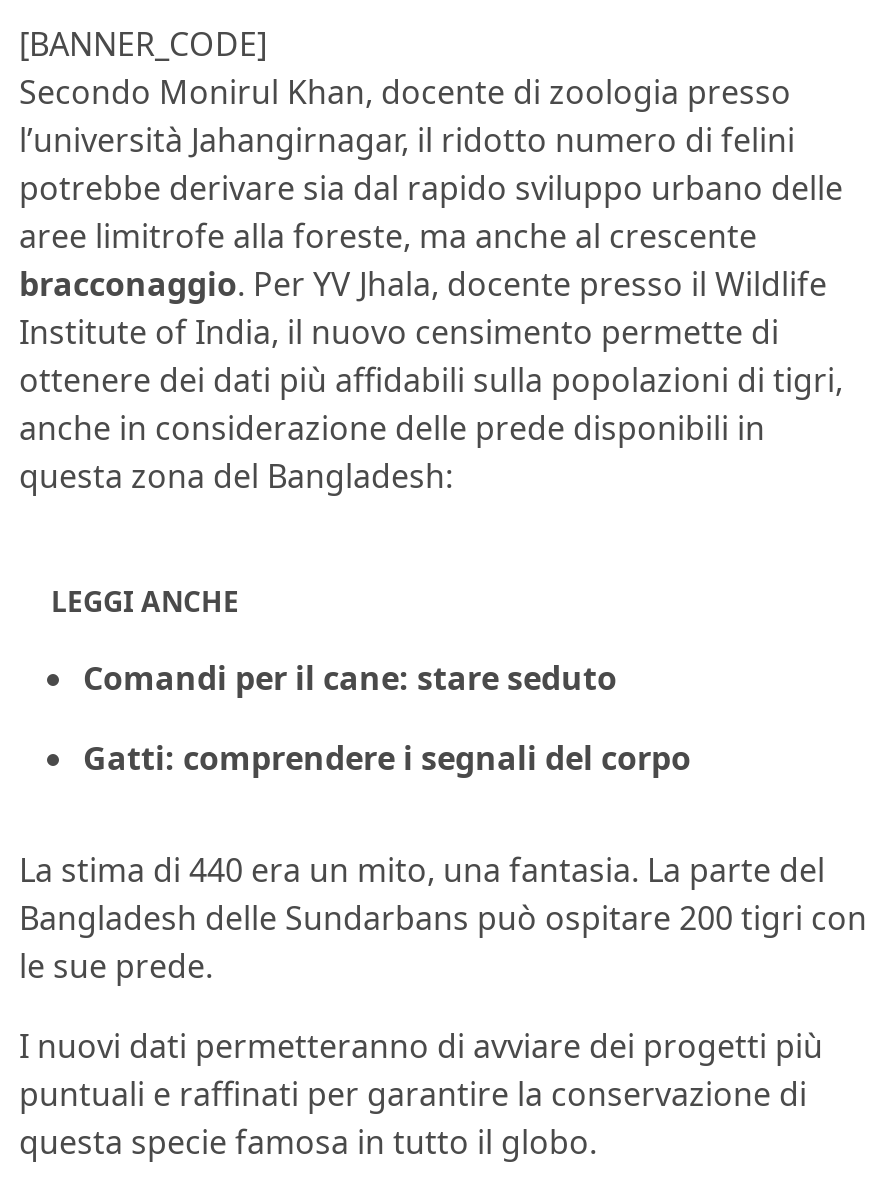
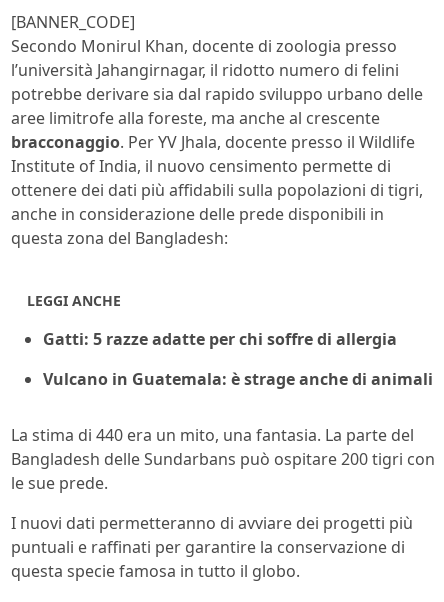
- Comandi per il cane: stare seduto
+ Gatti: 5 razze adatte per chi soffre di allergia

- Gatti: comprendere i segnali del corpo
+ Vulcano in Guatemala: è strage anche di animali
